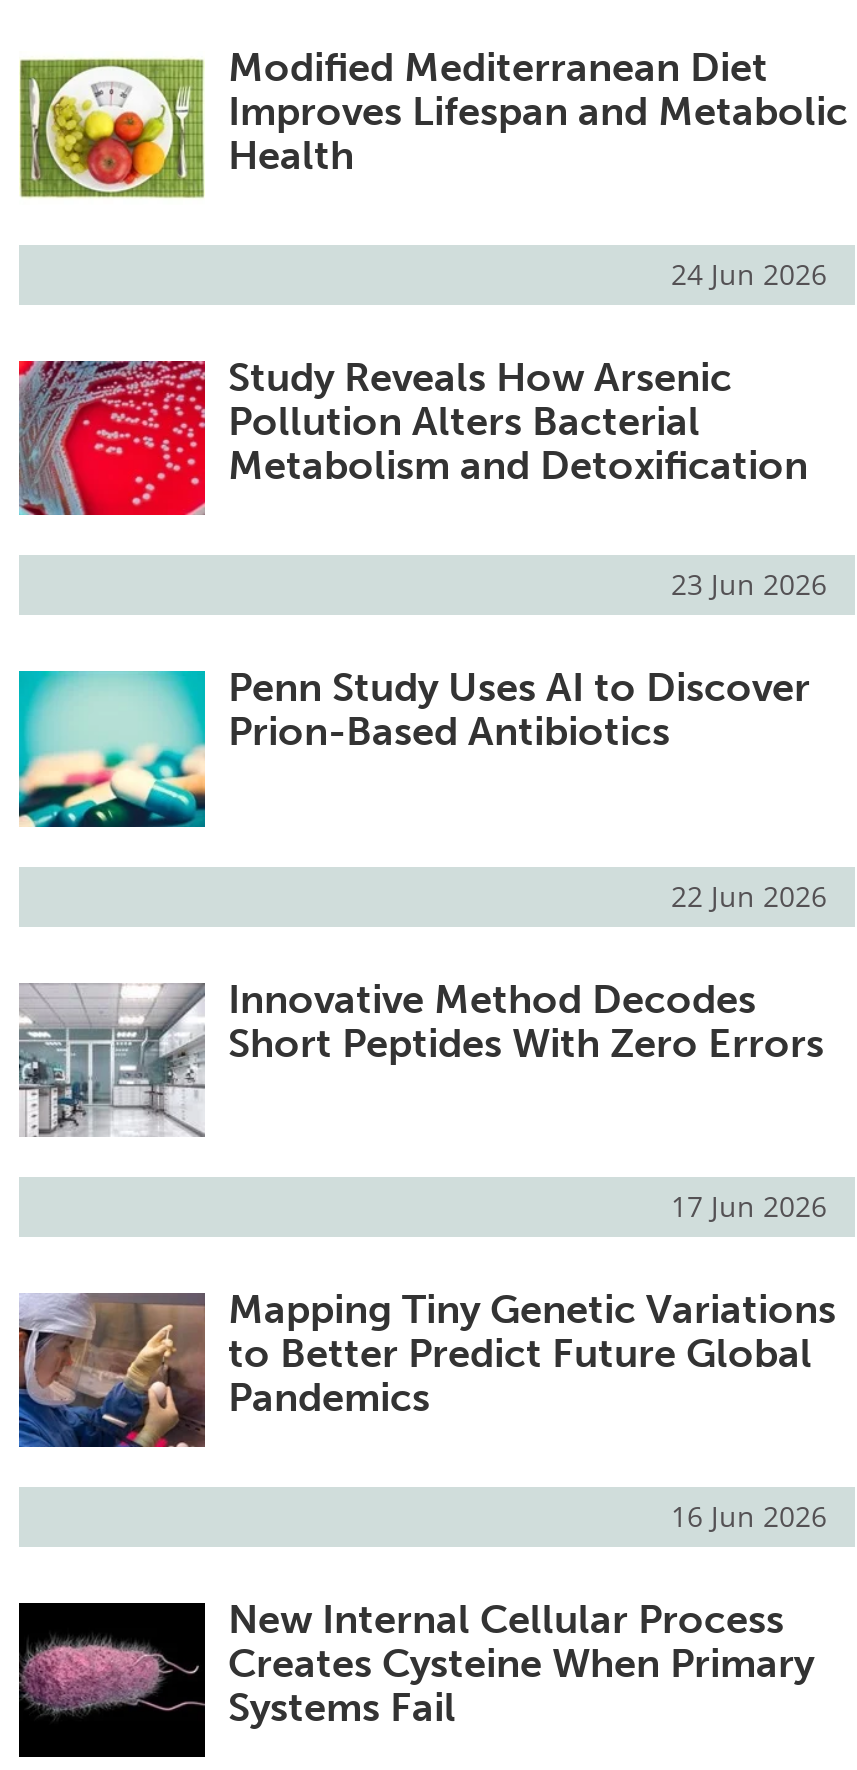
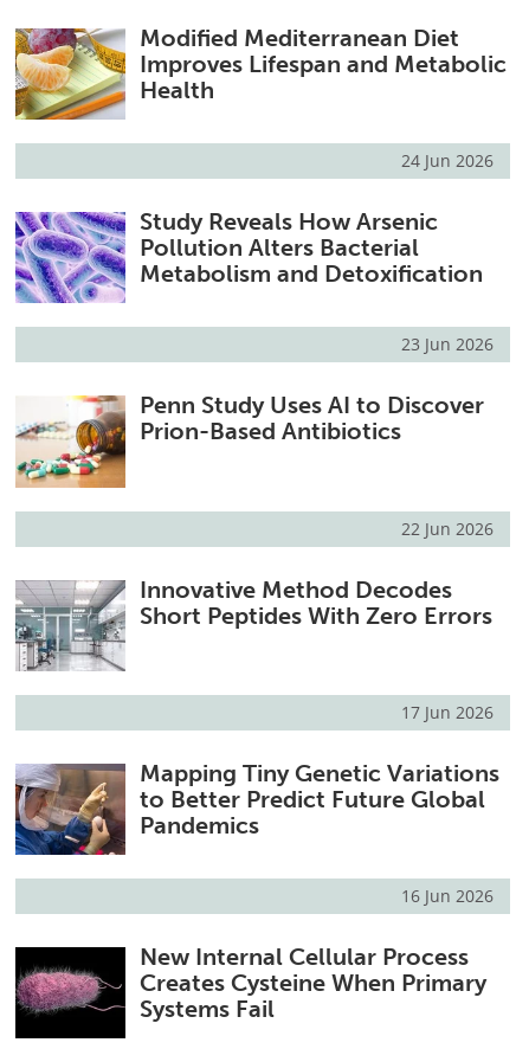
- [image]
+ [image]

- [image]
+ [image]

- [image]
+ [image]
